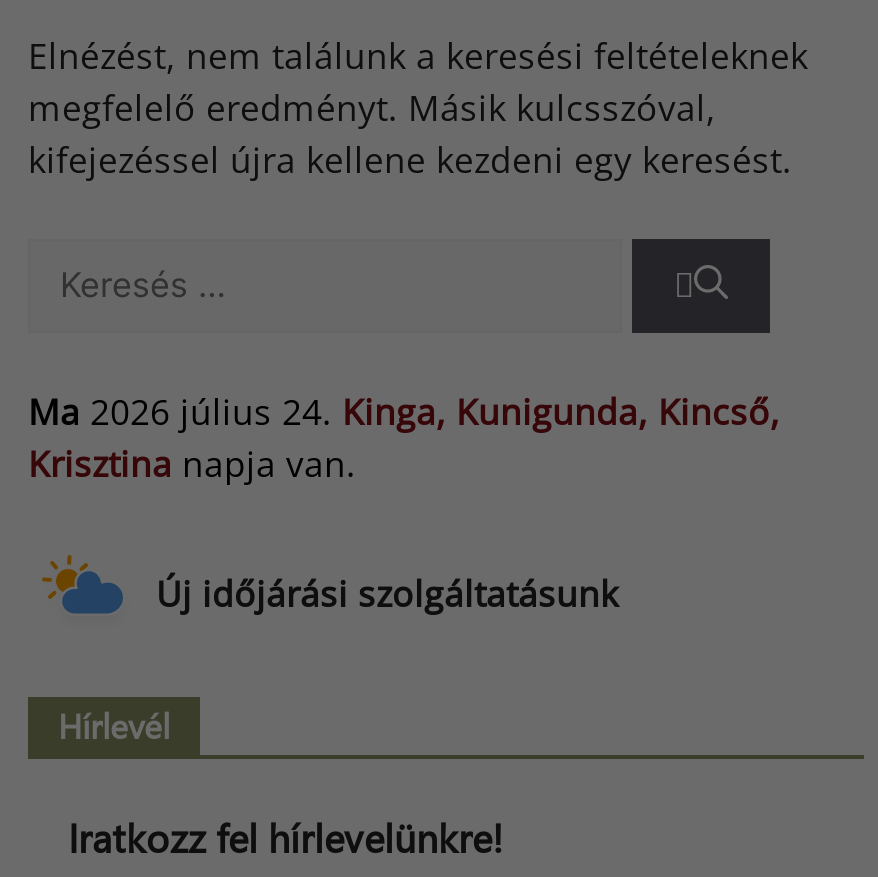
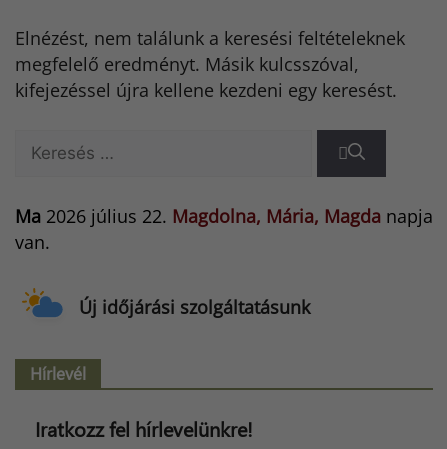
- Ma 2026 július 24. Kinga, Kunigunda, Kincső,
- Krisztina napja van.
+ Ma 2026 július 22. Magdolna, Mária, Magda napja
+ van.
